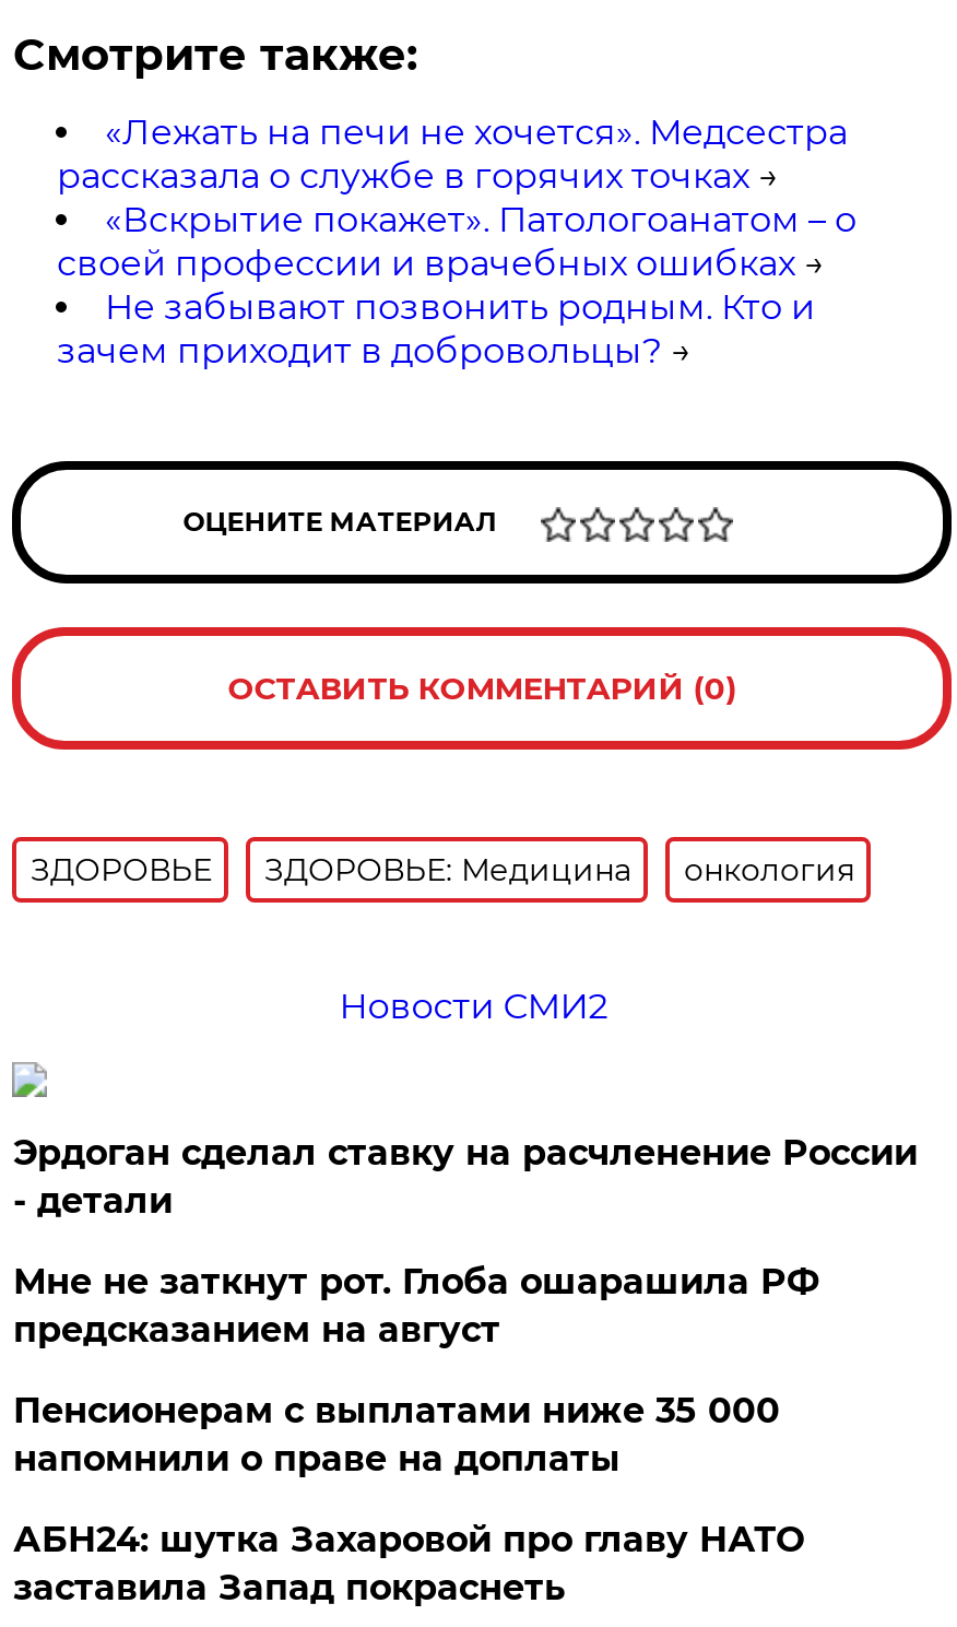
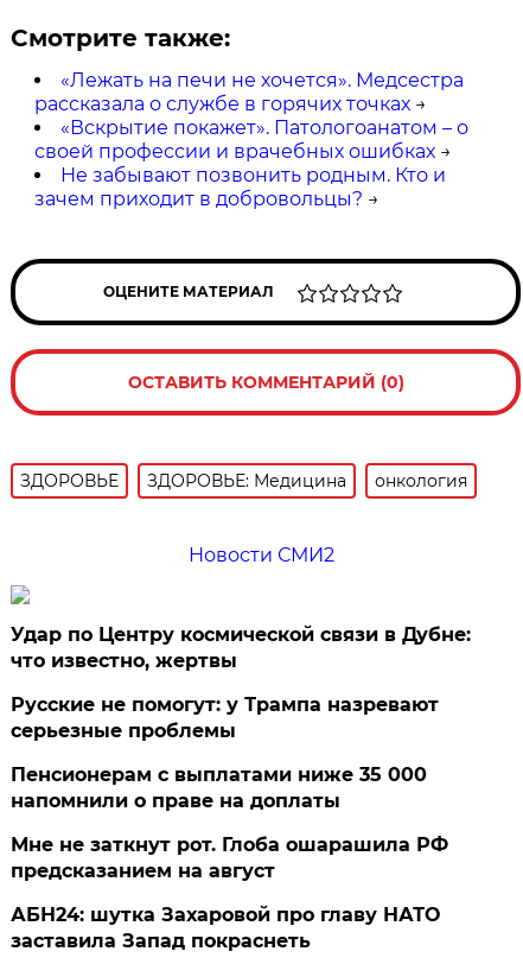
+ Русские не помогут: у Трампа назревают
+ серьезные проблемы

- Эрдоган сделал ставку на расчленение России
- - детали
+ Удар по Центру космической связи в Дубне:
+ что известно, жертвы

moved down: Мне не заткнут рот. Глоба ошарашила РФ | предсказанием на август
